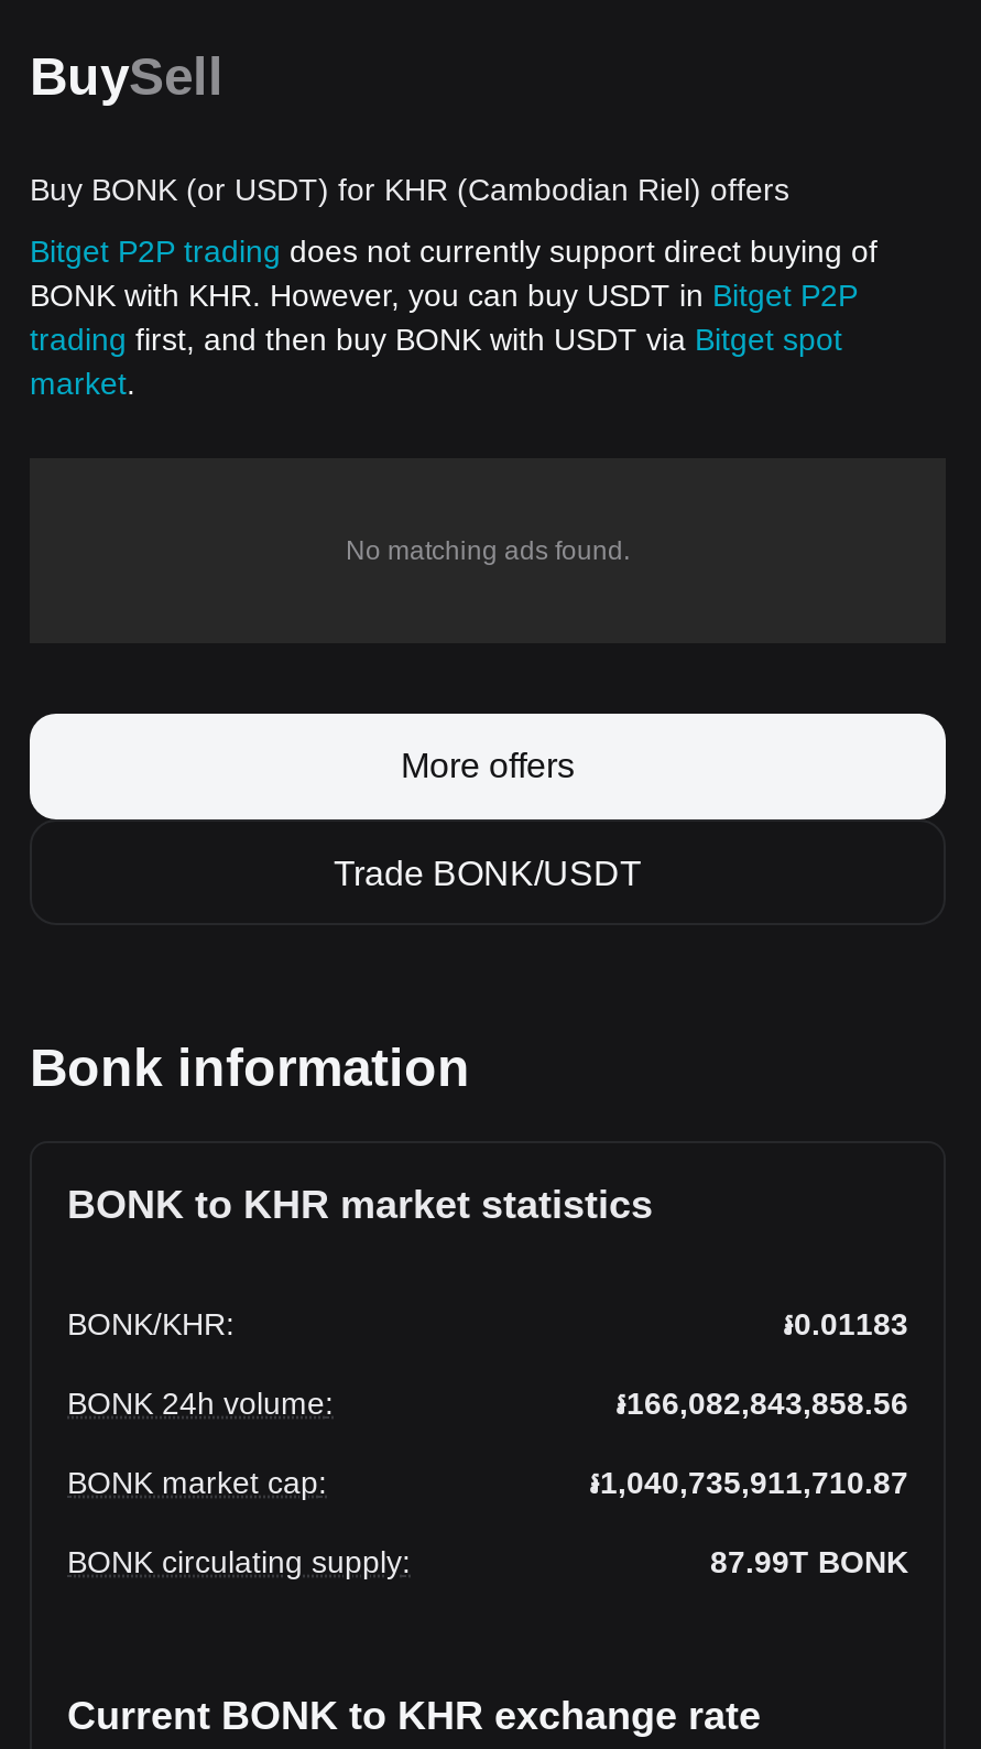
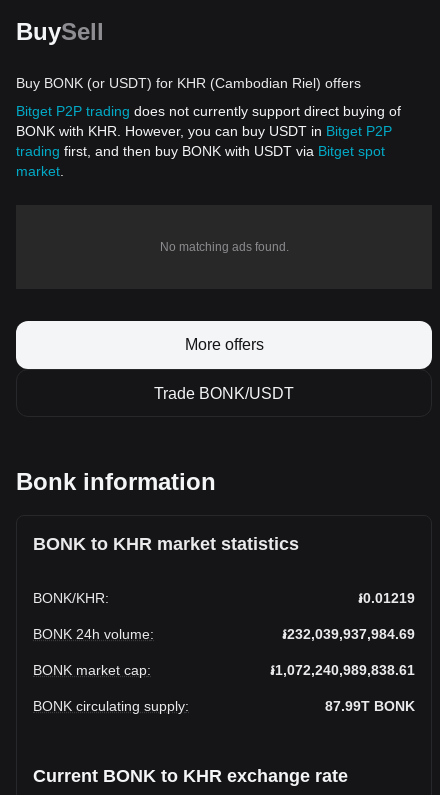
- ៛0.01183
+ ៛0.01219

- ៛166,082,843,858.56
+ ៛232,039,937,984.69

- ៛1,040,735,911,710.87
+ ៛1,072,240,989,838.61
